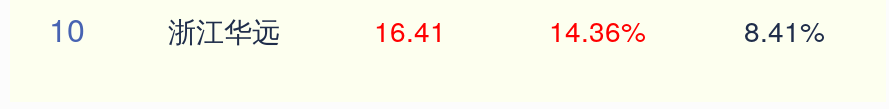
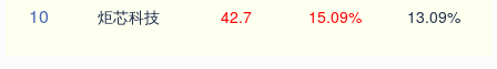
- 浙江华远
- 16.41
- 14.36%
- 8.41%
+ 炬芯科技
+ 42.7
+ 15.09%
+ 13.09%
